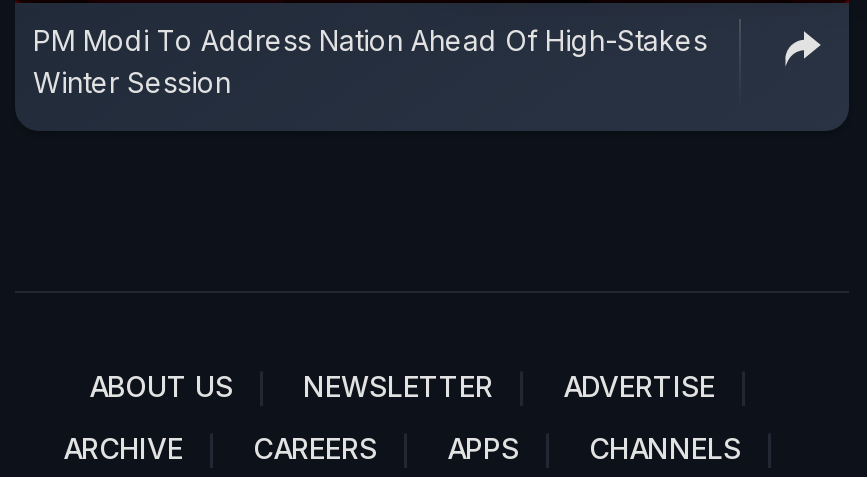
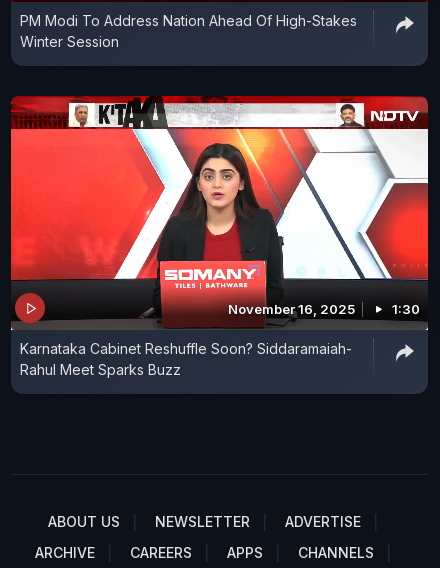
+ [image]
+ November 16, 2025
+ 1:30
+ Karnataka Cabinet Reshuffle Soon? Siddaramaiah-
+ Rahul Meet Sparks Buzz
